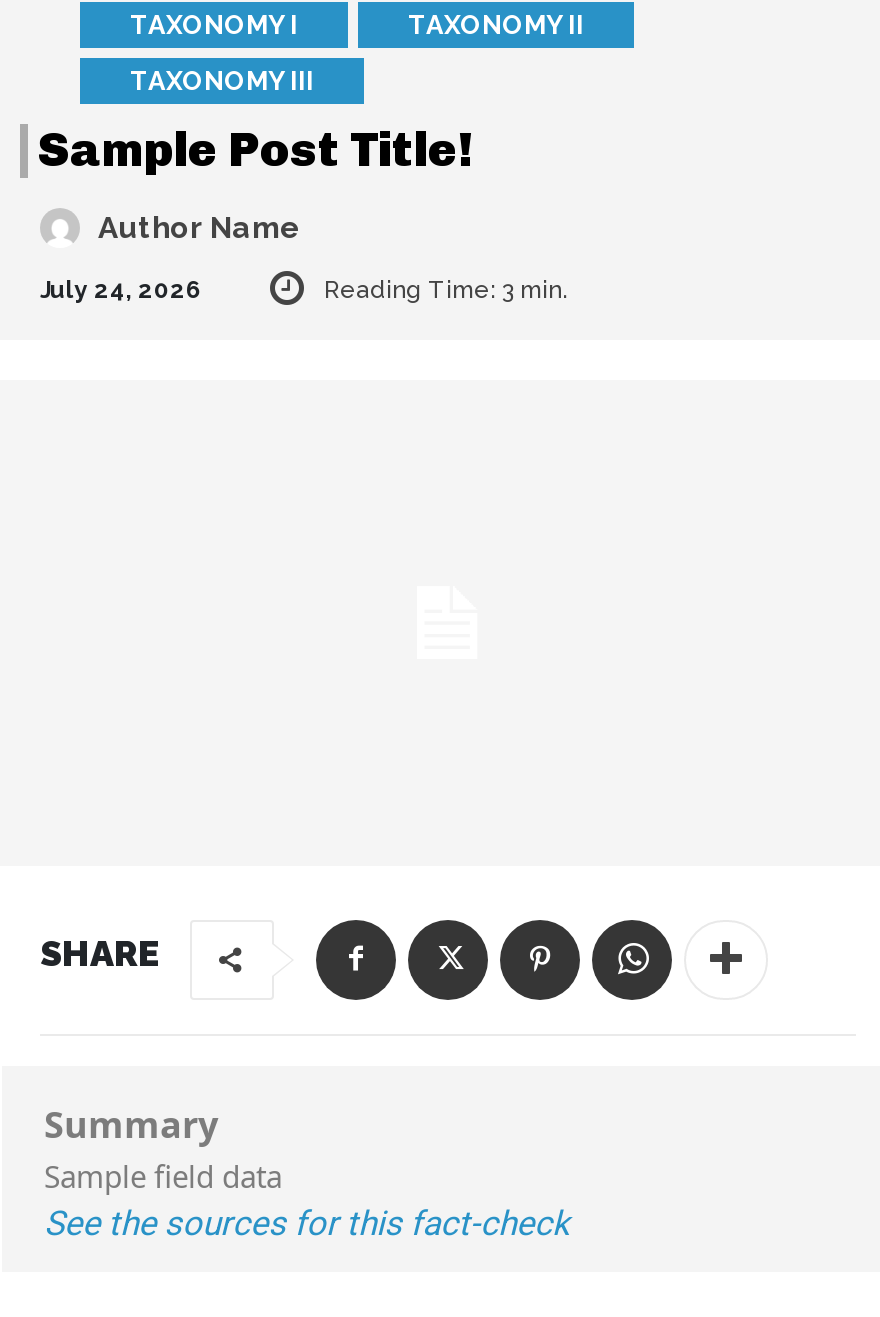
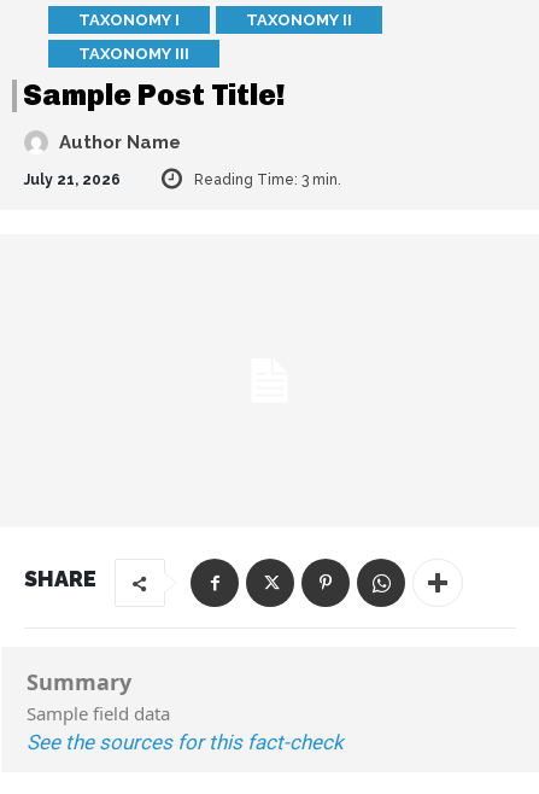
- July 24, 2026
+ July 21, 2026
